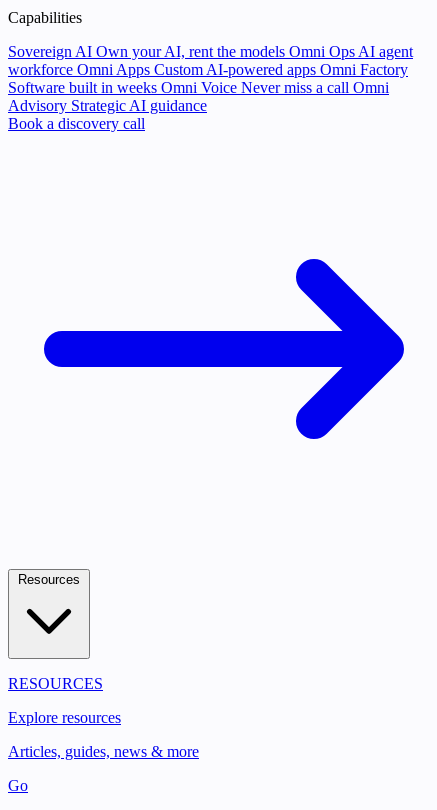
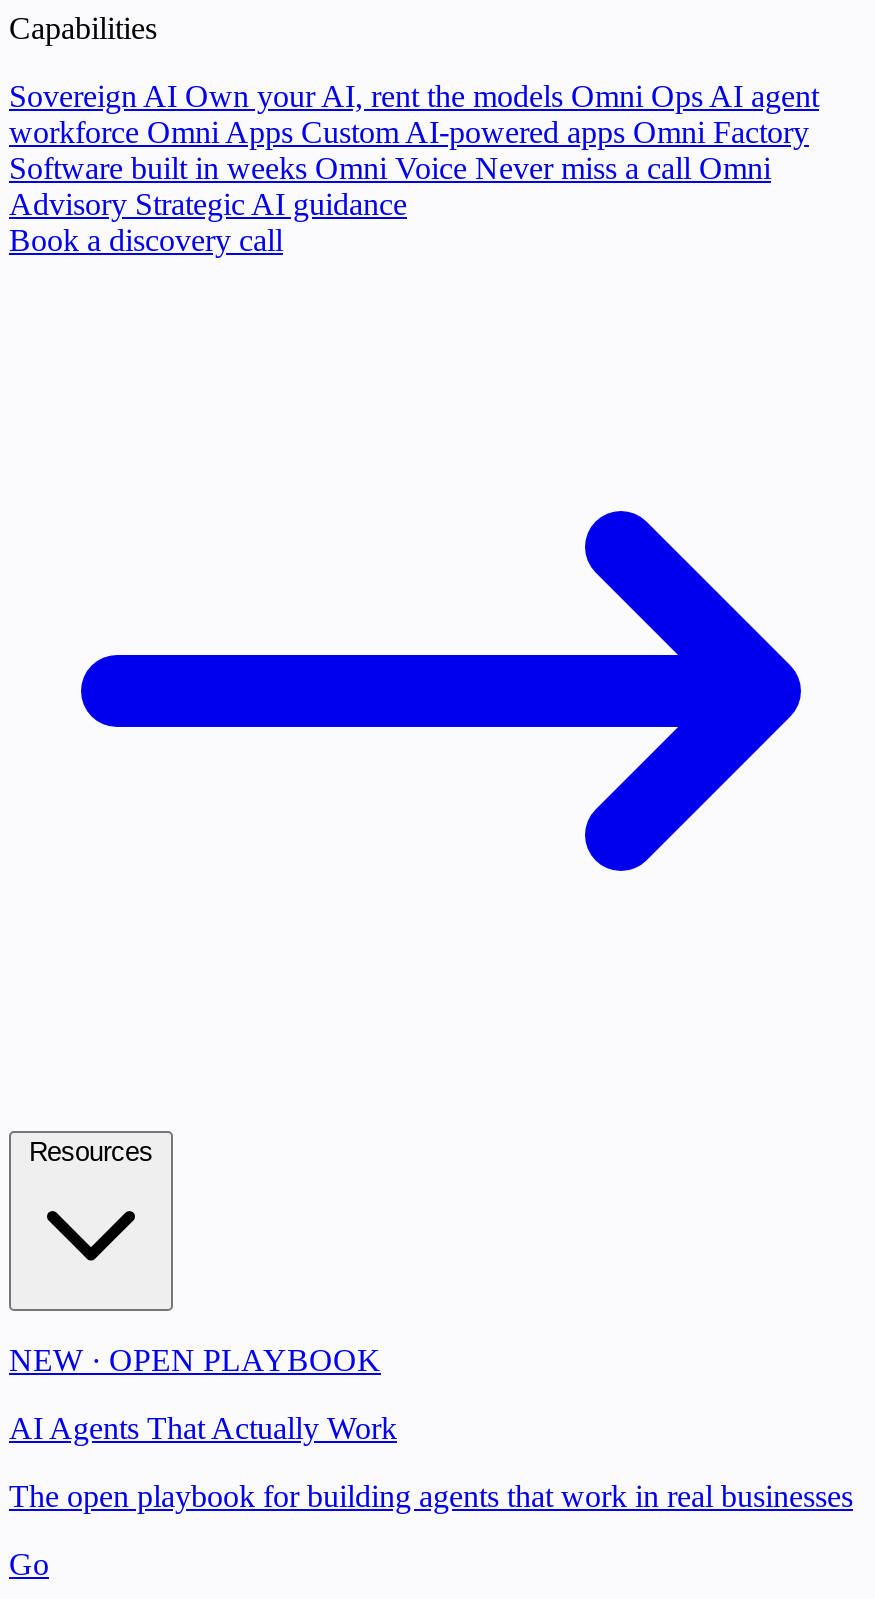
- RESOURCES
+ NEW · OPEN PLAYBOOK

- Explore resources
+ AI Agents That Actually Work

- Articles, guides, news & more
+ The open playbook for building agents that work in real businesses
